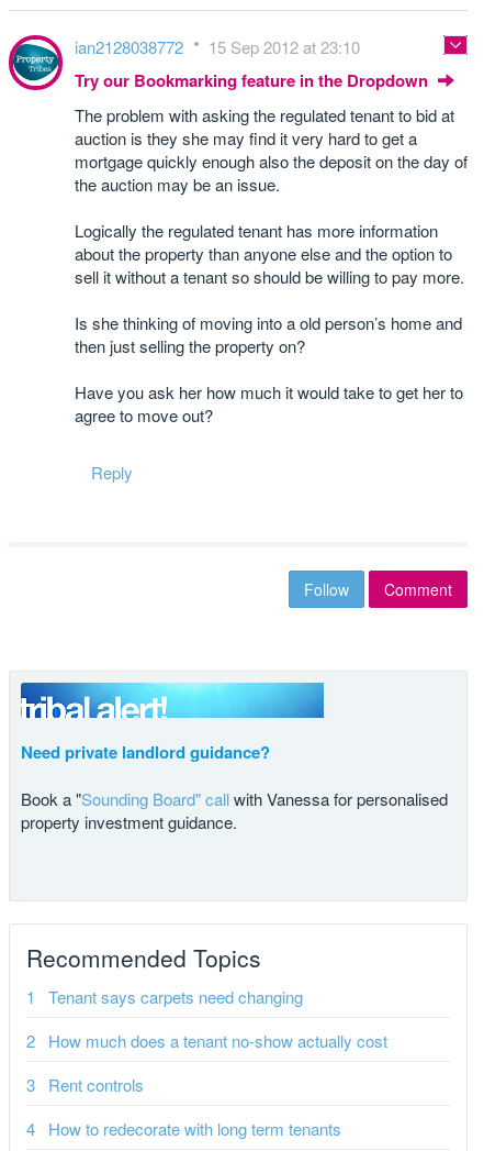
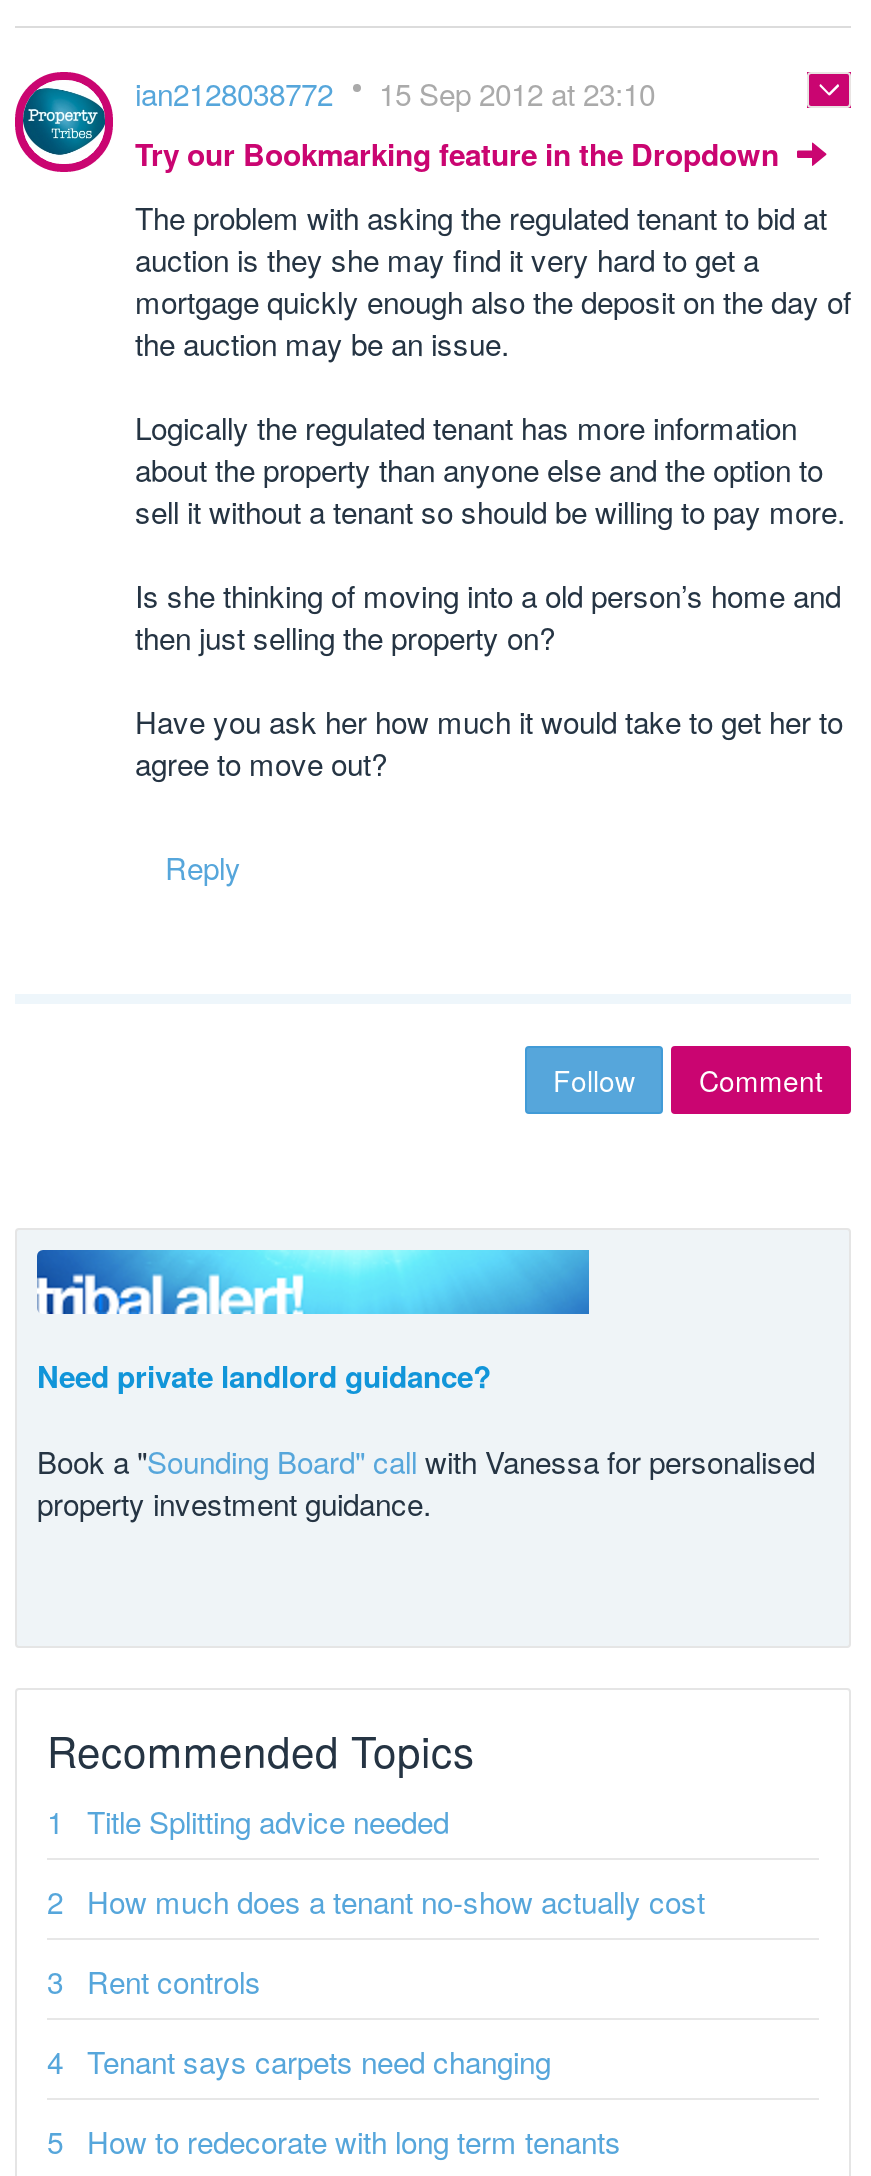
+ Title Splitting advice needed

moved down: Tenant says carpets need changing
